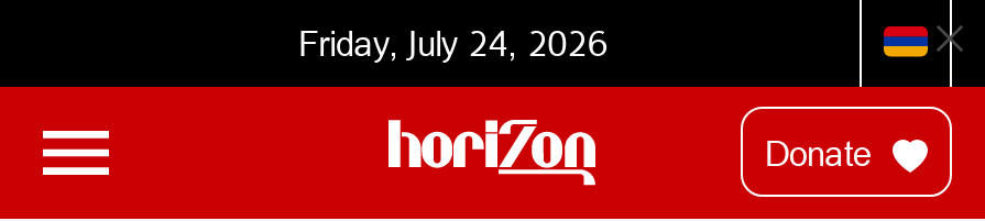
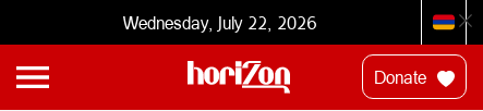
- Friday, July 24, 2026
+ Wednesday, July 22, 2026
